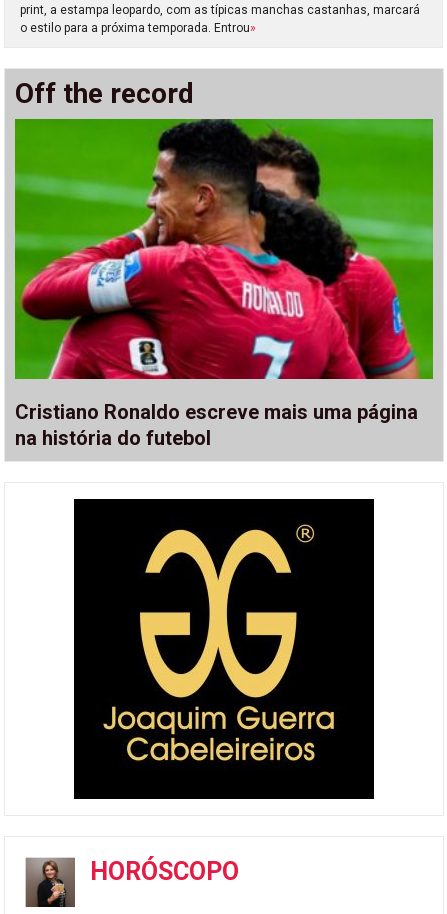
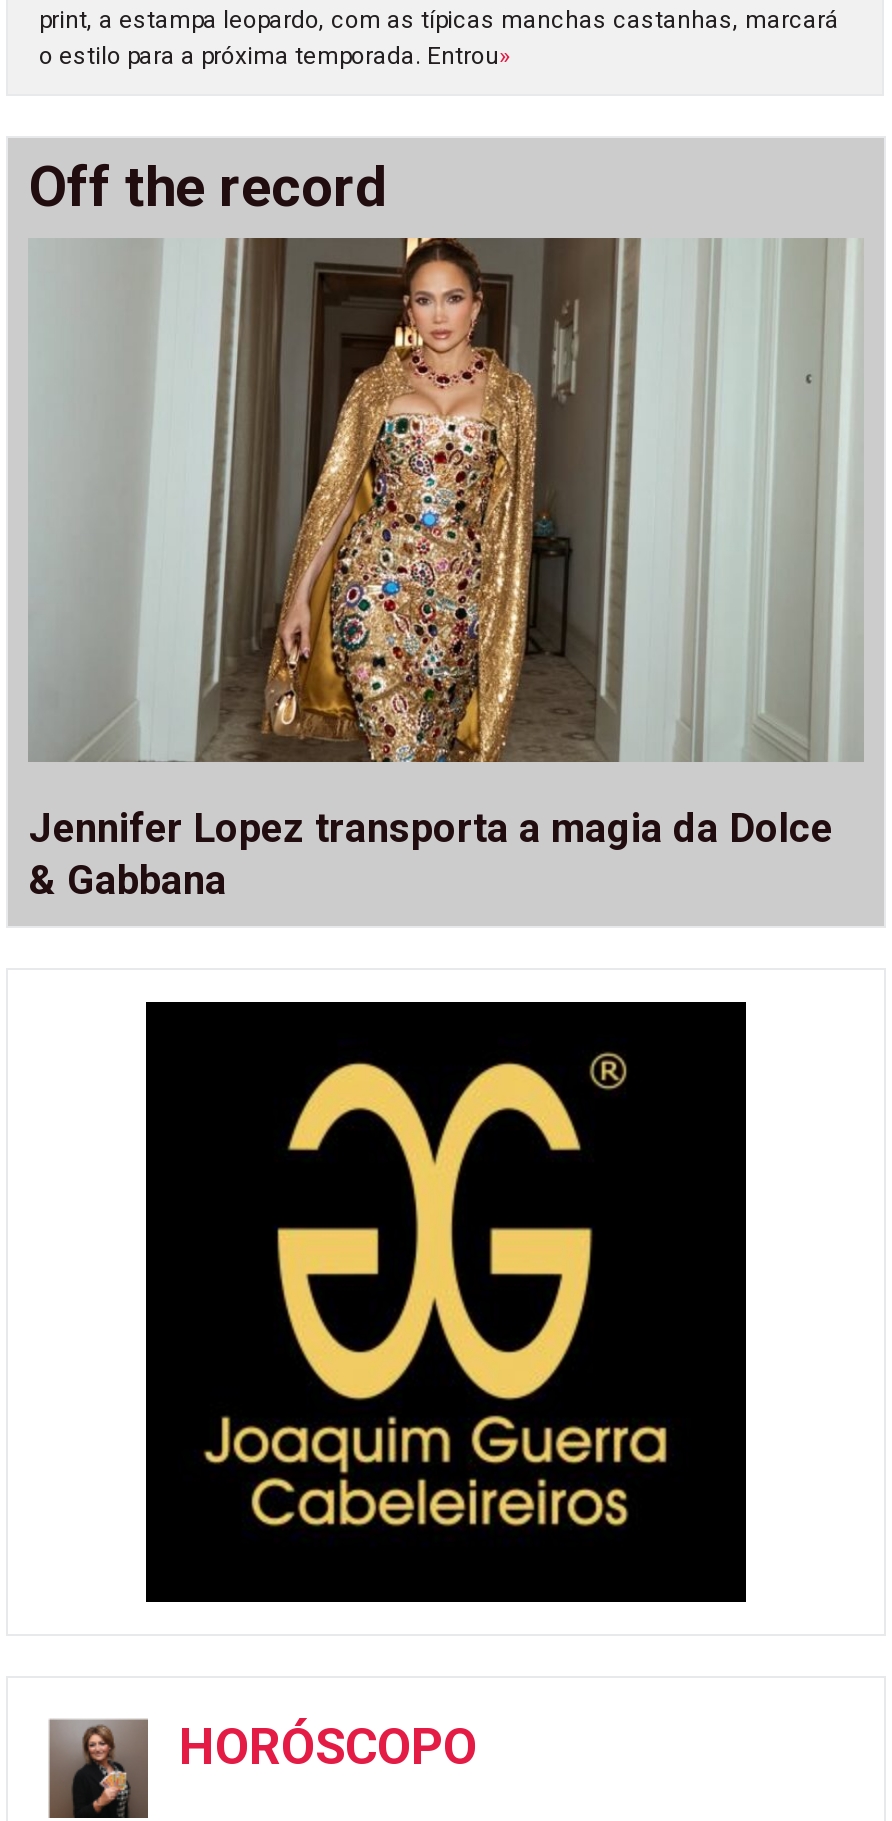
- [image]
- Cristiano Ronaldo escreve mais uma página
- na história do futebol
+ [image]
+ Jennifer Lopez transporta a magia da Dolce
+ & Gabbana
